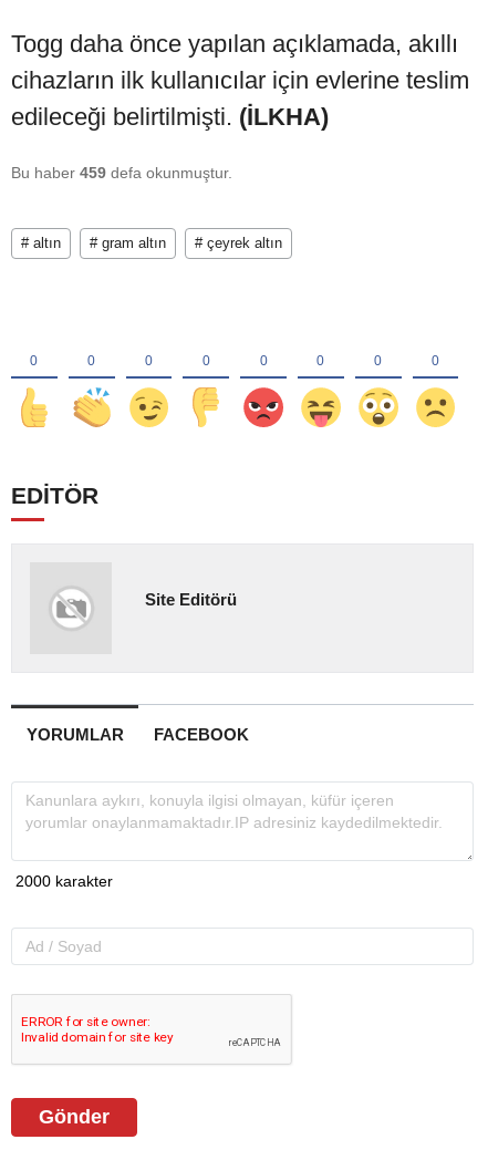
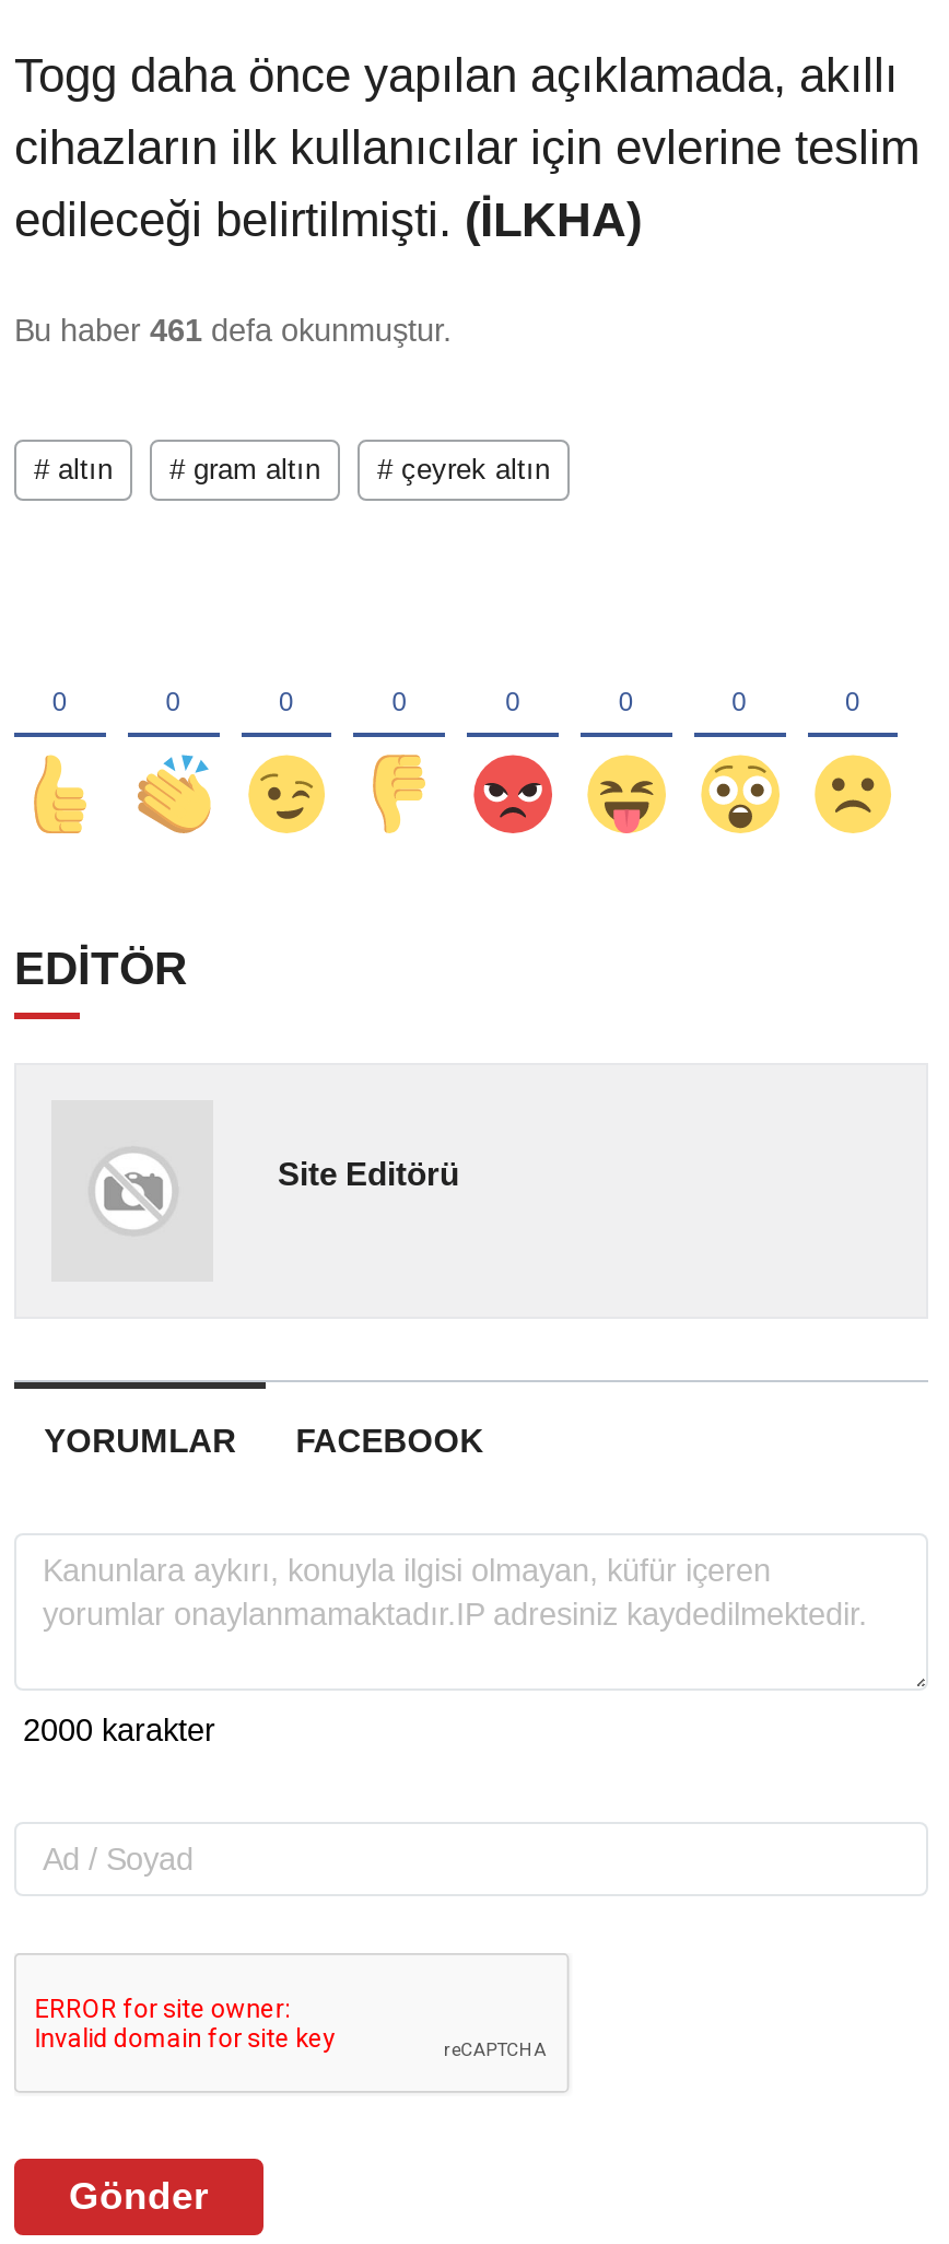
- Bu haber 459 defa okunmuştur.
+ Bu haber 461 defa okunmuştur.
